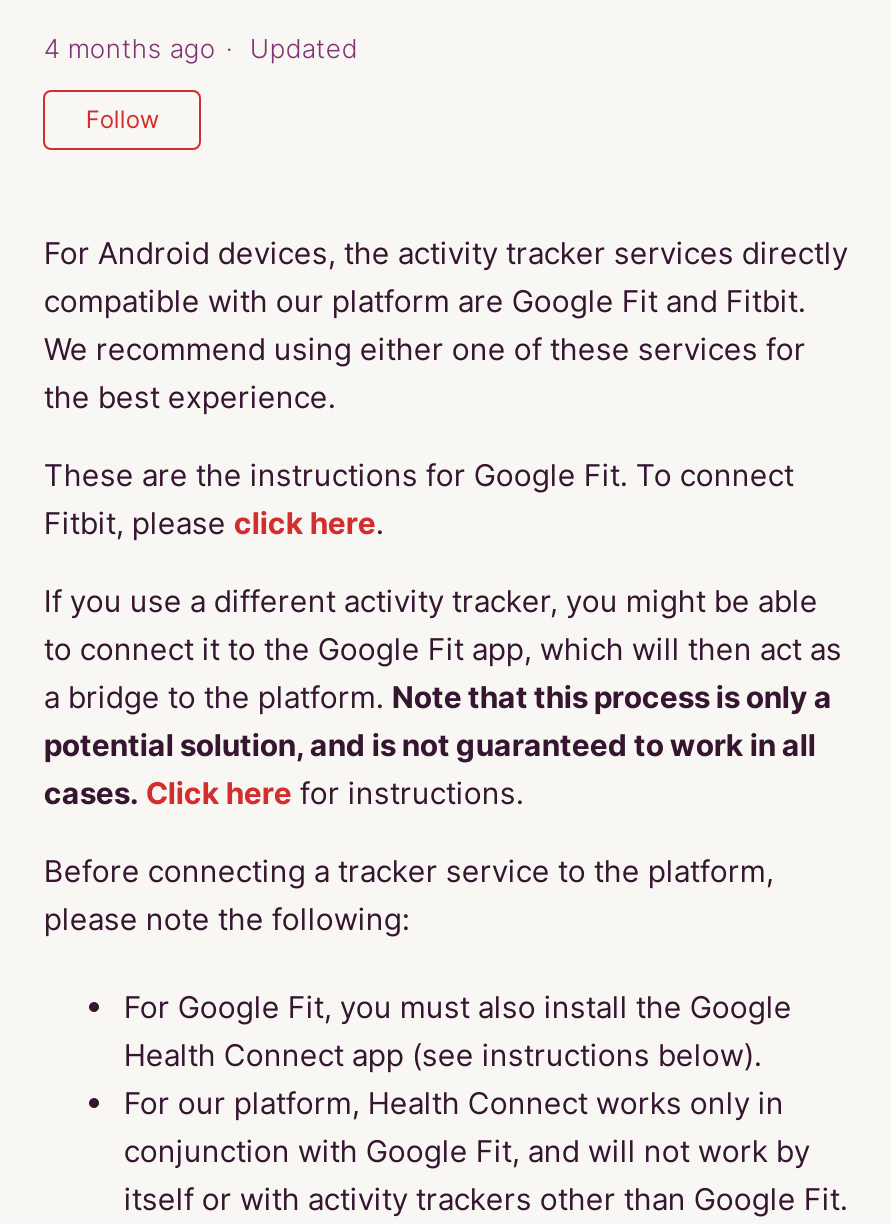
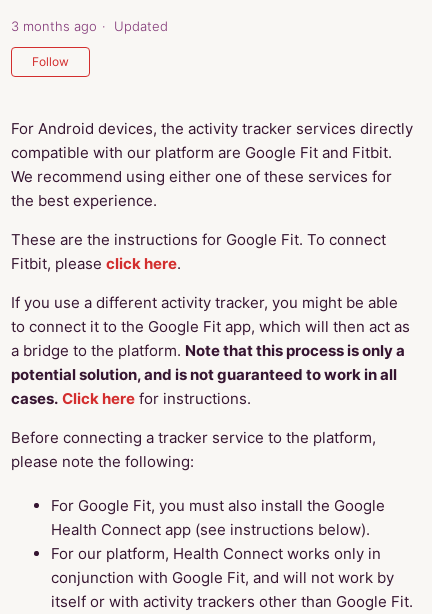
- 4 months ago Updated
+ 3 months ago Updated
